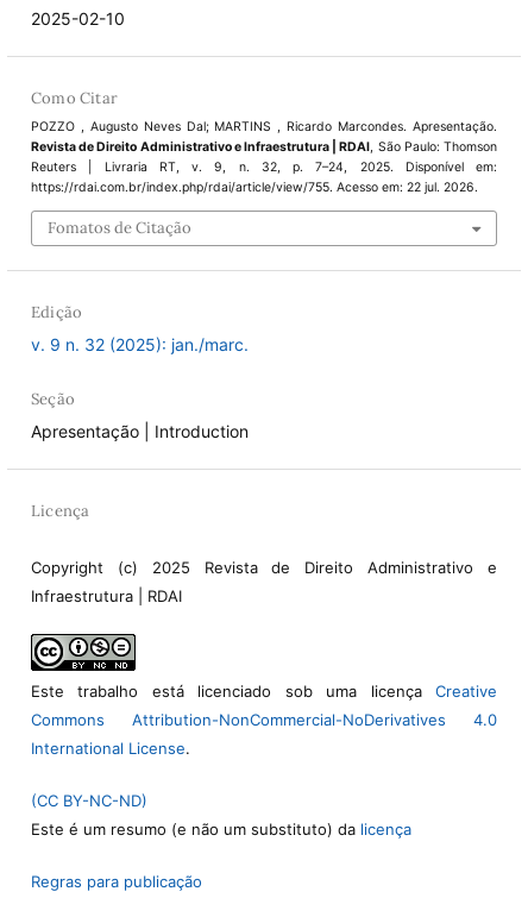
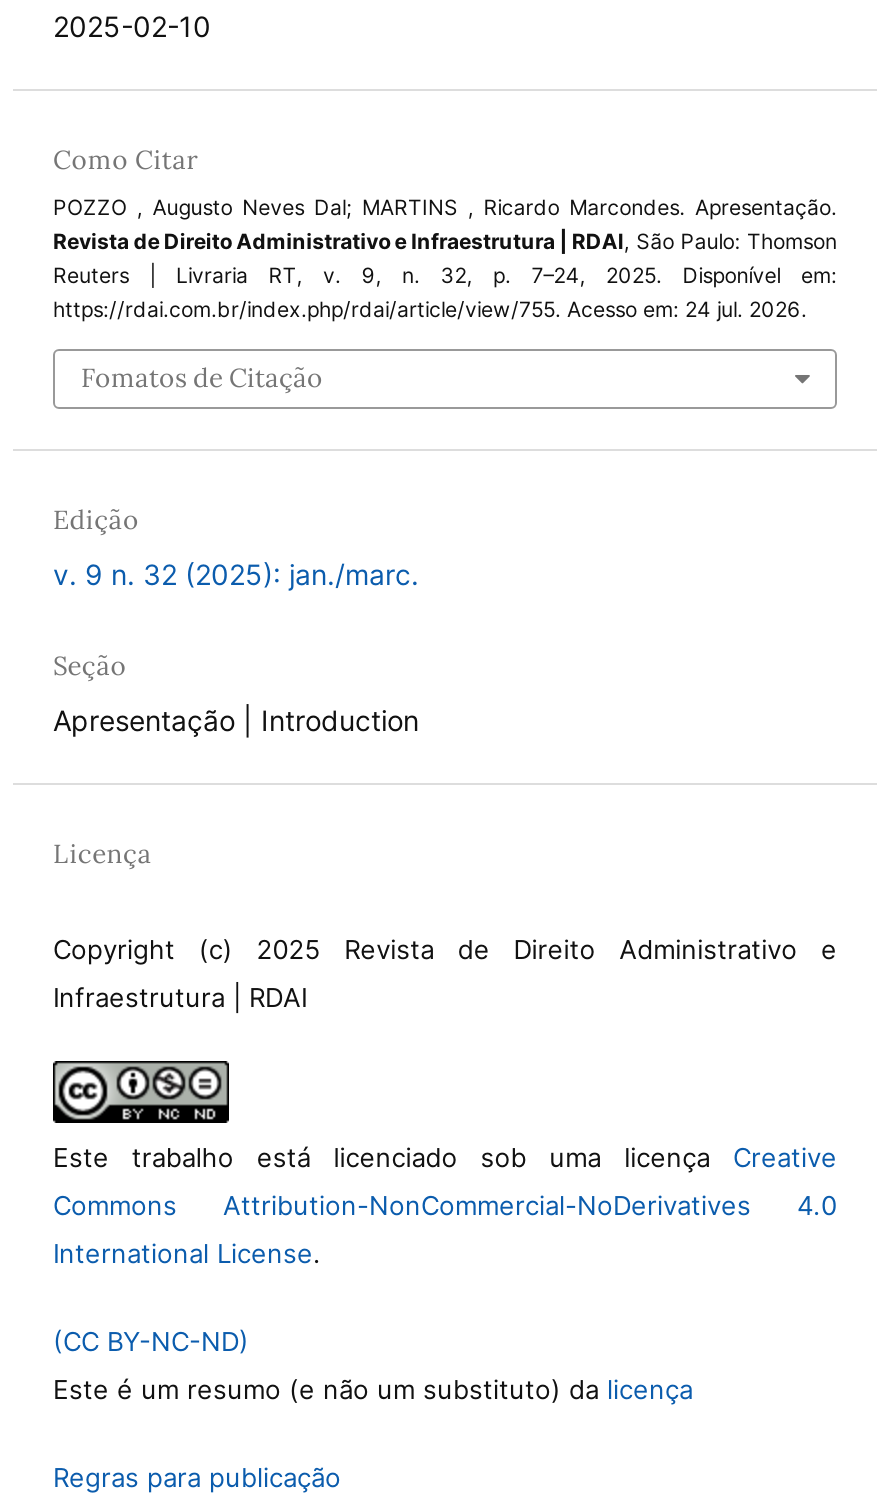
- https://rdai.com.br/index.php/rdai/article/view/755. Acesso em: 22 jul. 2026.
+ https://rdai.com.br/index.php/rdai/article/view/755. Acesso em: 24 jul. 2026.
